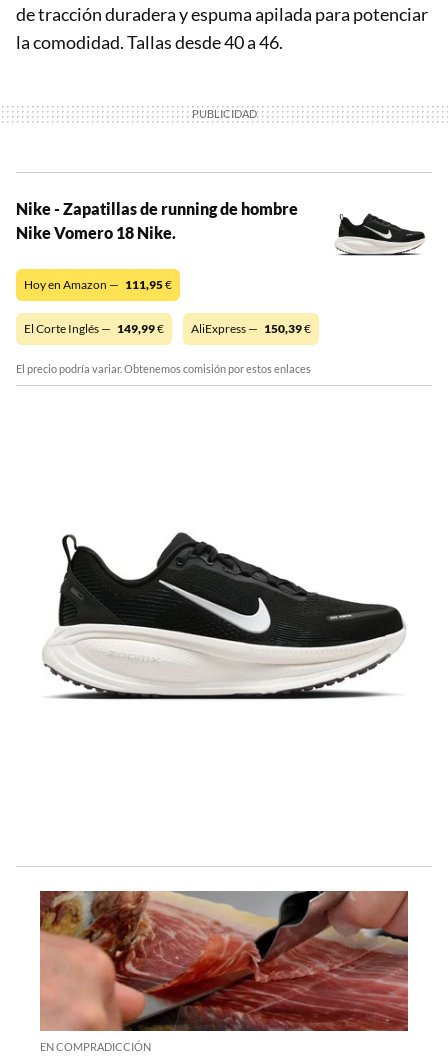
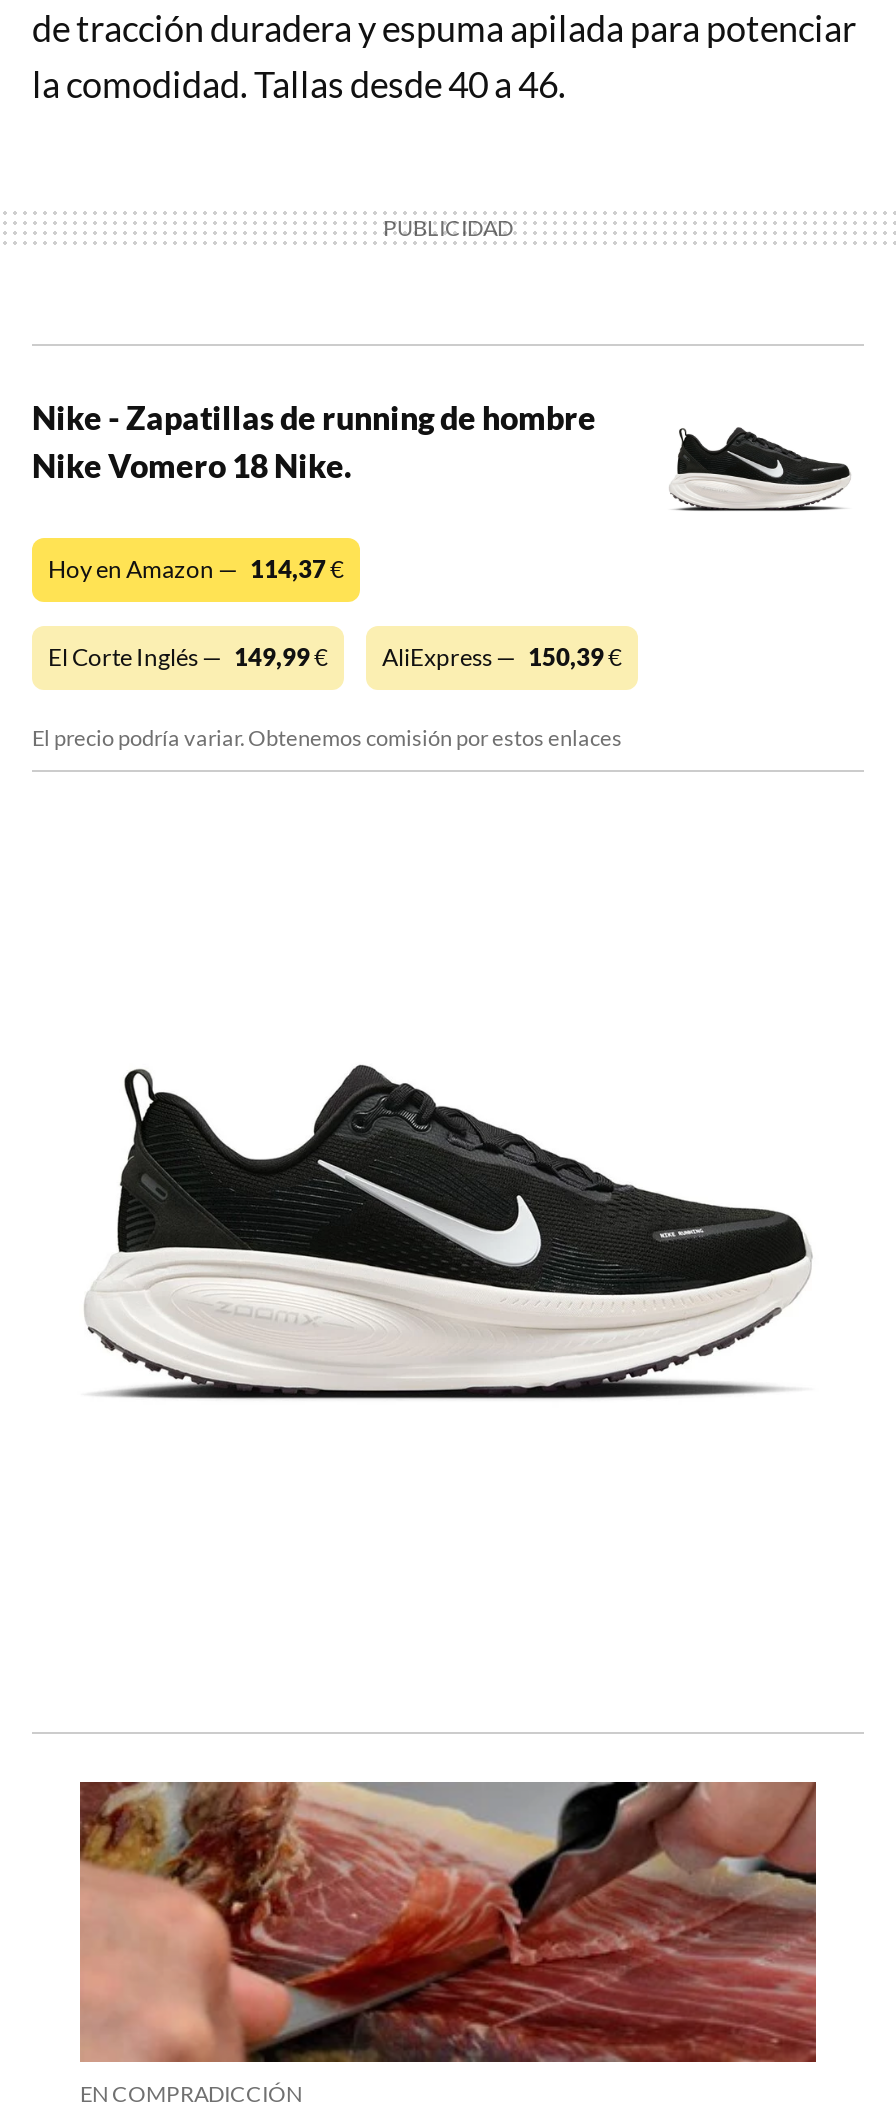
- Hoy en Amazon — 111,95€
+ Hoy en Amazon — 114,37€
